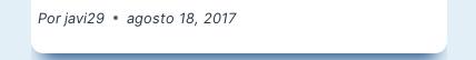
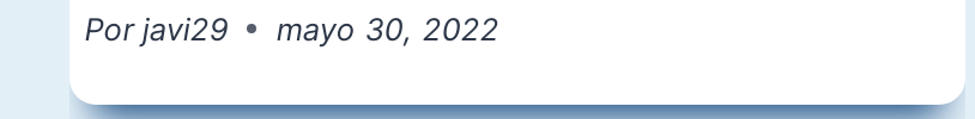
- Por javi29 agosto 18, 2017
+ Por javi29 mayo 30, 2022
